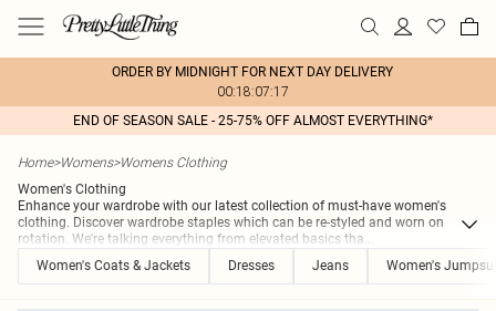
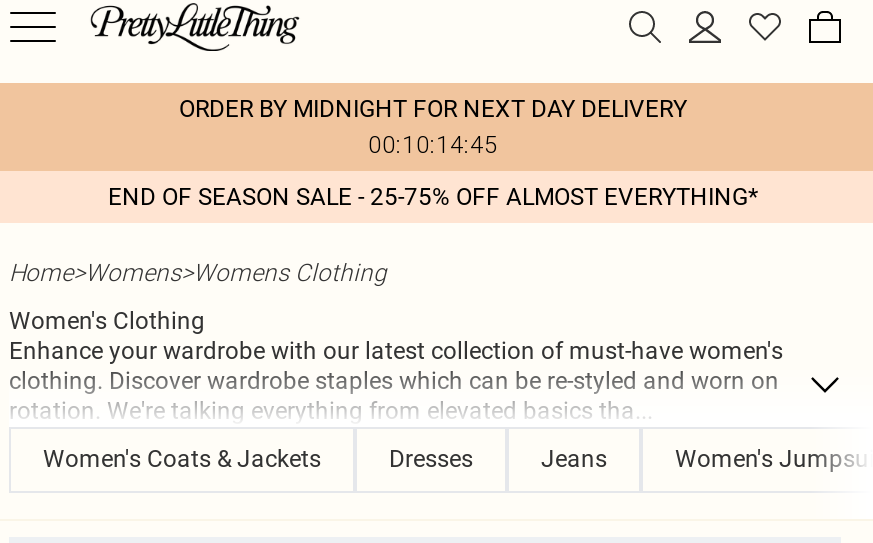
- 00:18:07:17
+ 00:10:14:45
